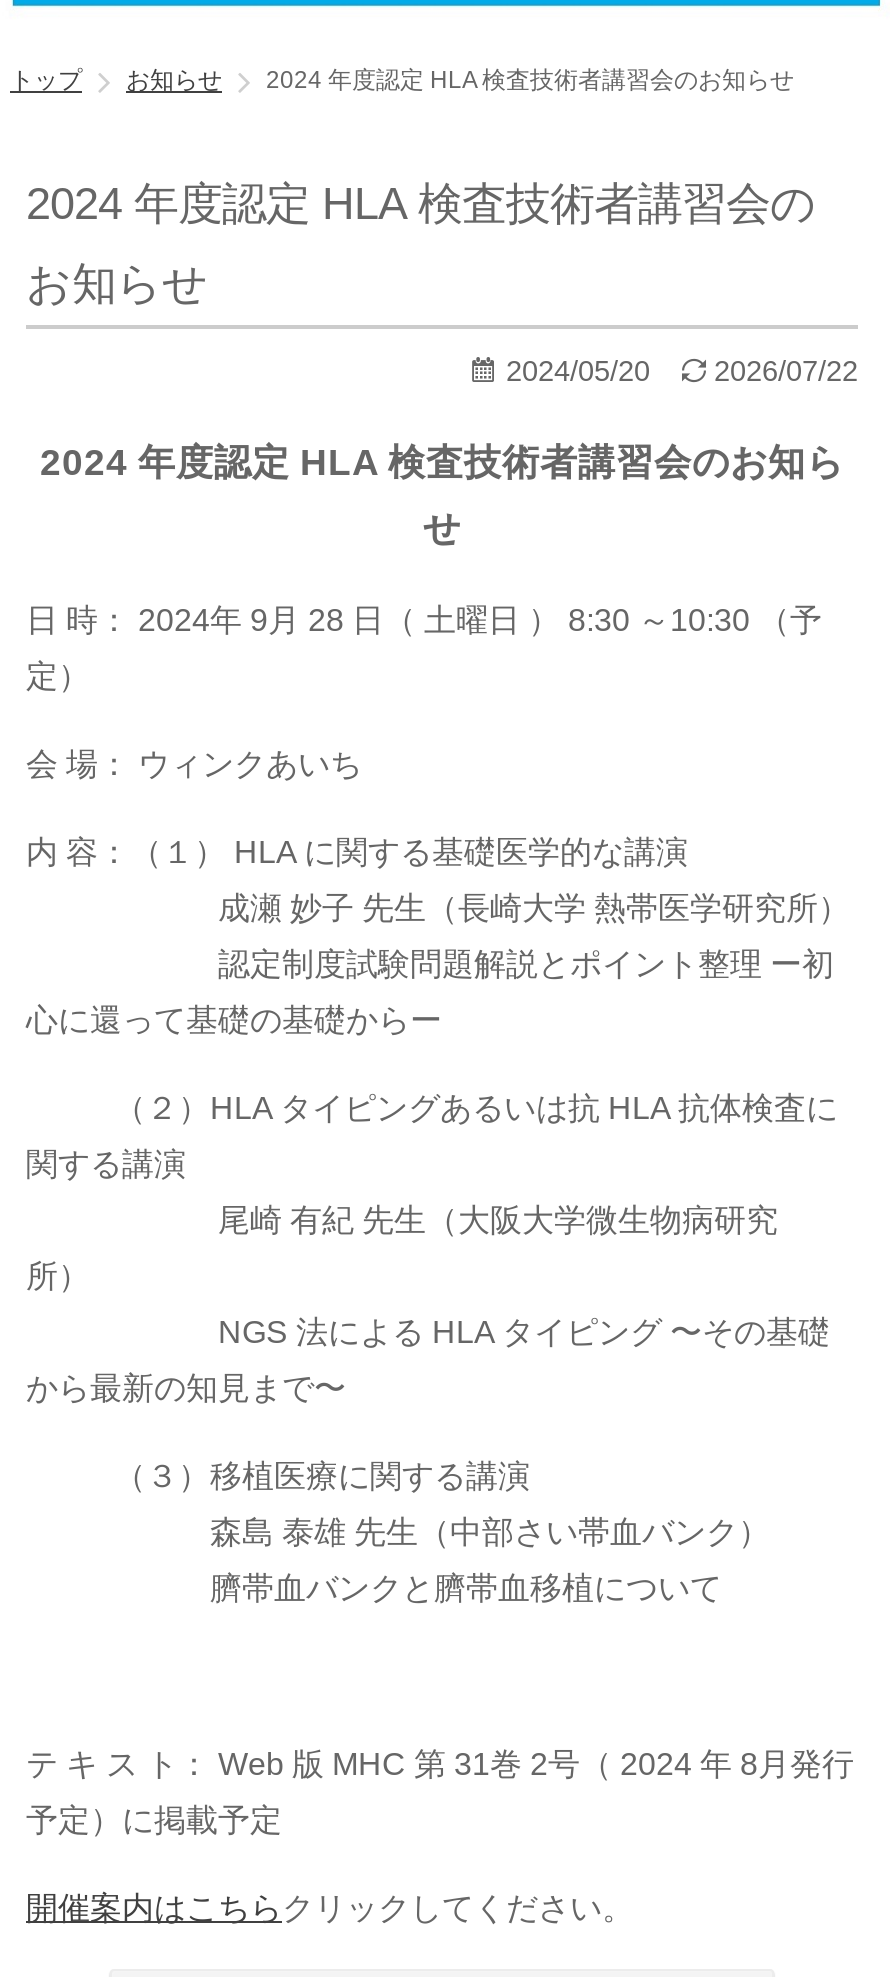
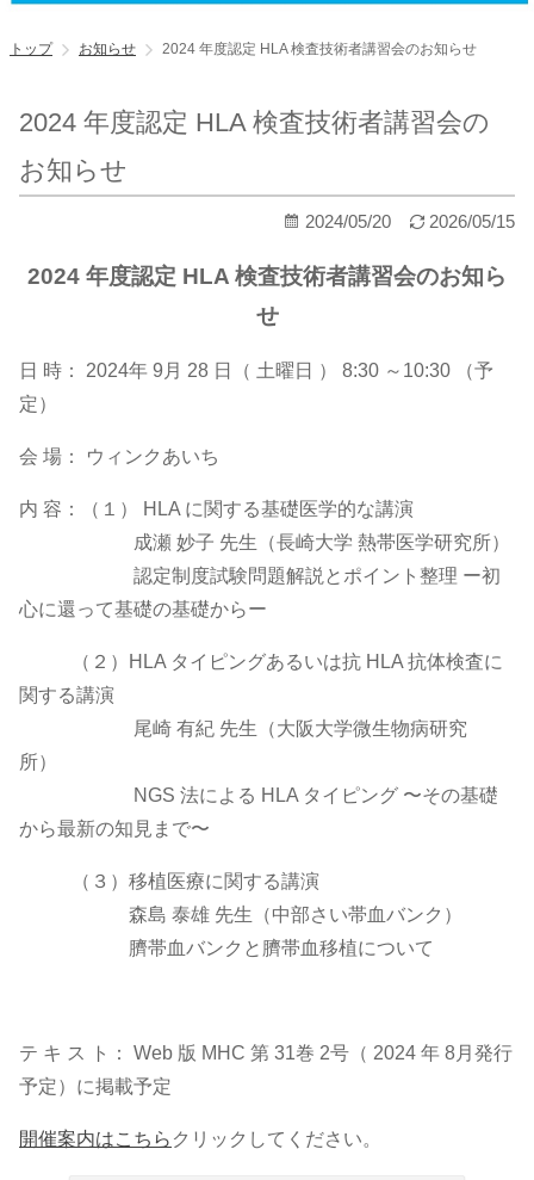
- 2024/05/20 2026/07/22
+ 2024/05/20 2026/05/15
